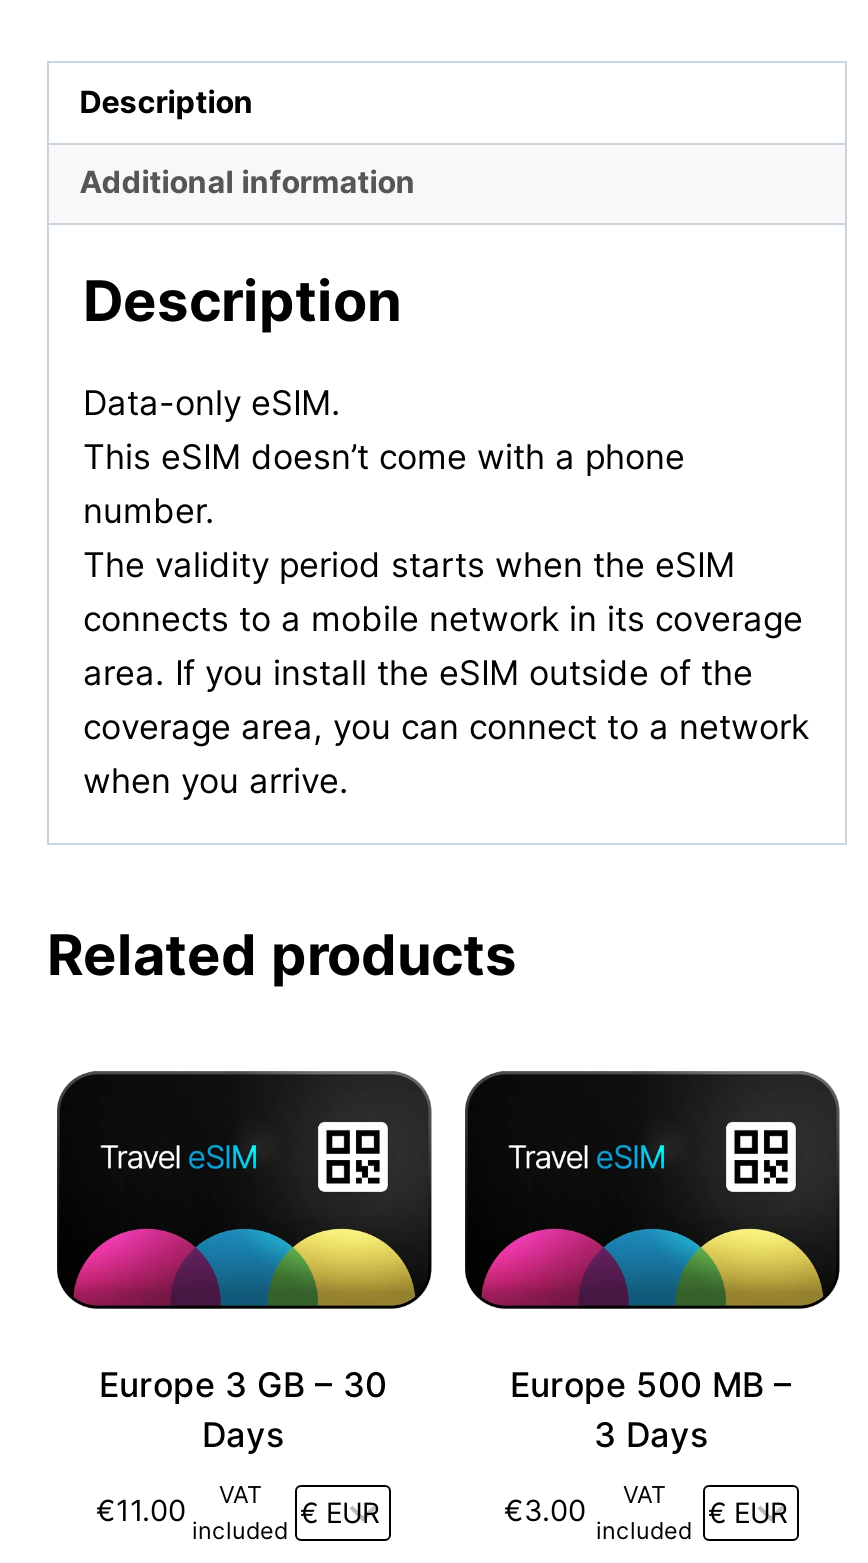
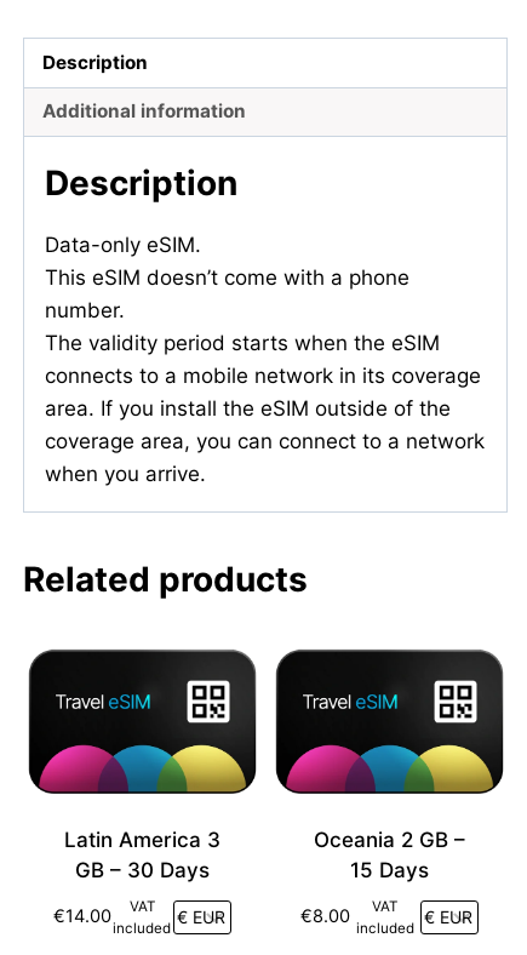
- Europe 3 GB – 30
- Days
+ Latin America 3
+ GB – 30 Days

- Europe 500 MB –
- 3 Days
+ Oceania 2 GB –
+ 15 Days

- €11.00 VAT
+ €14.00 VAT

- €3.00 VAT
+ €8.00 VAT
